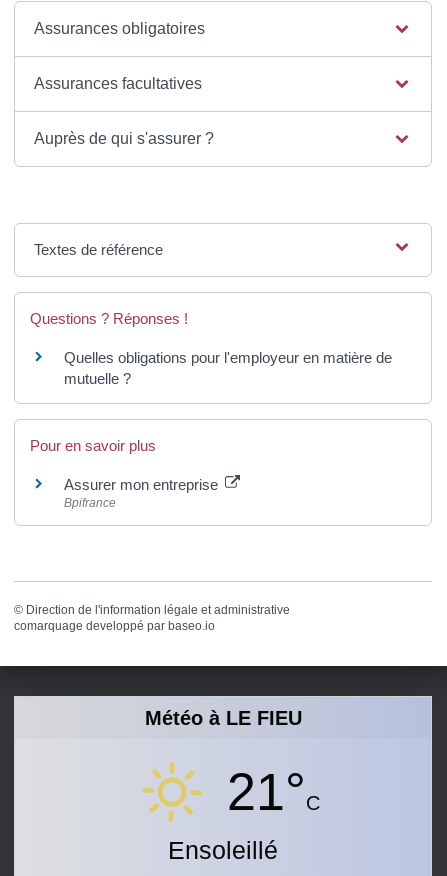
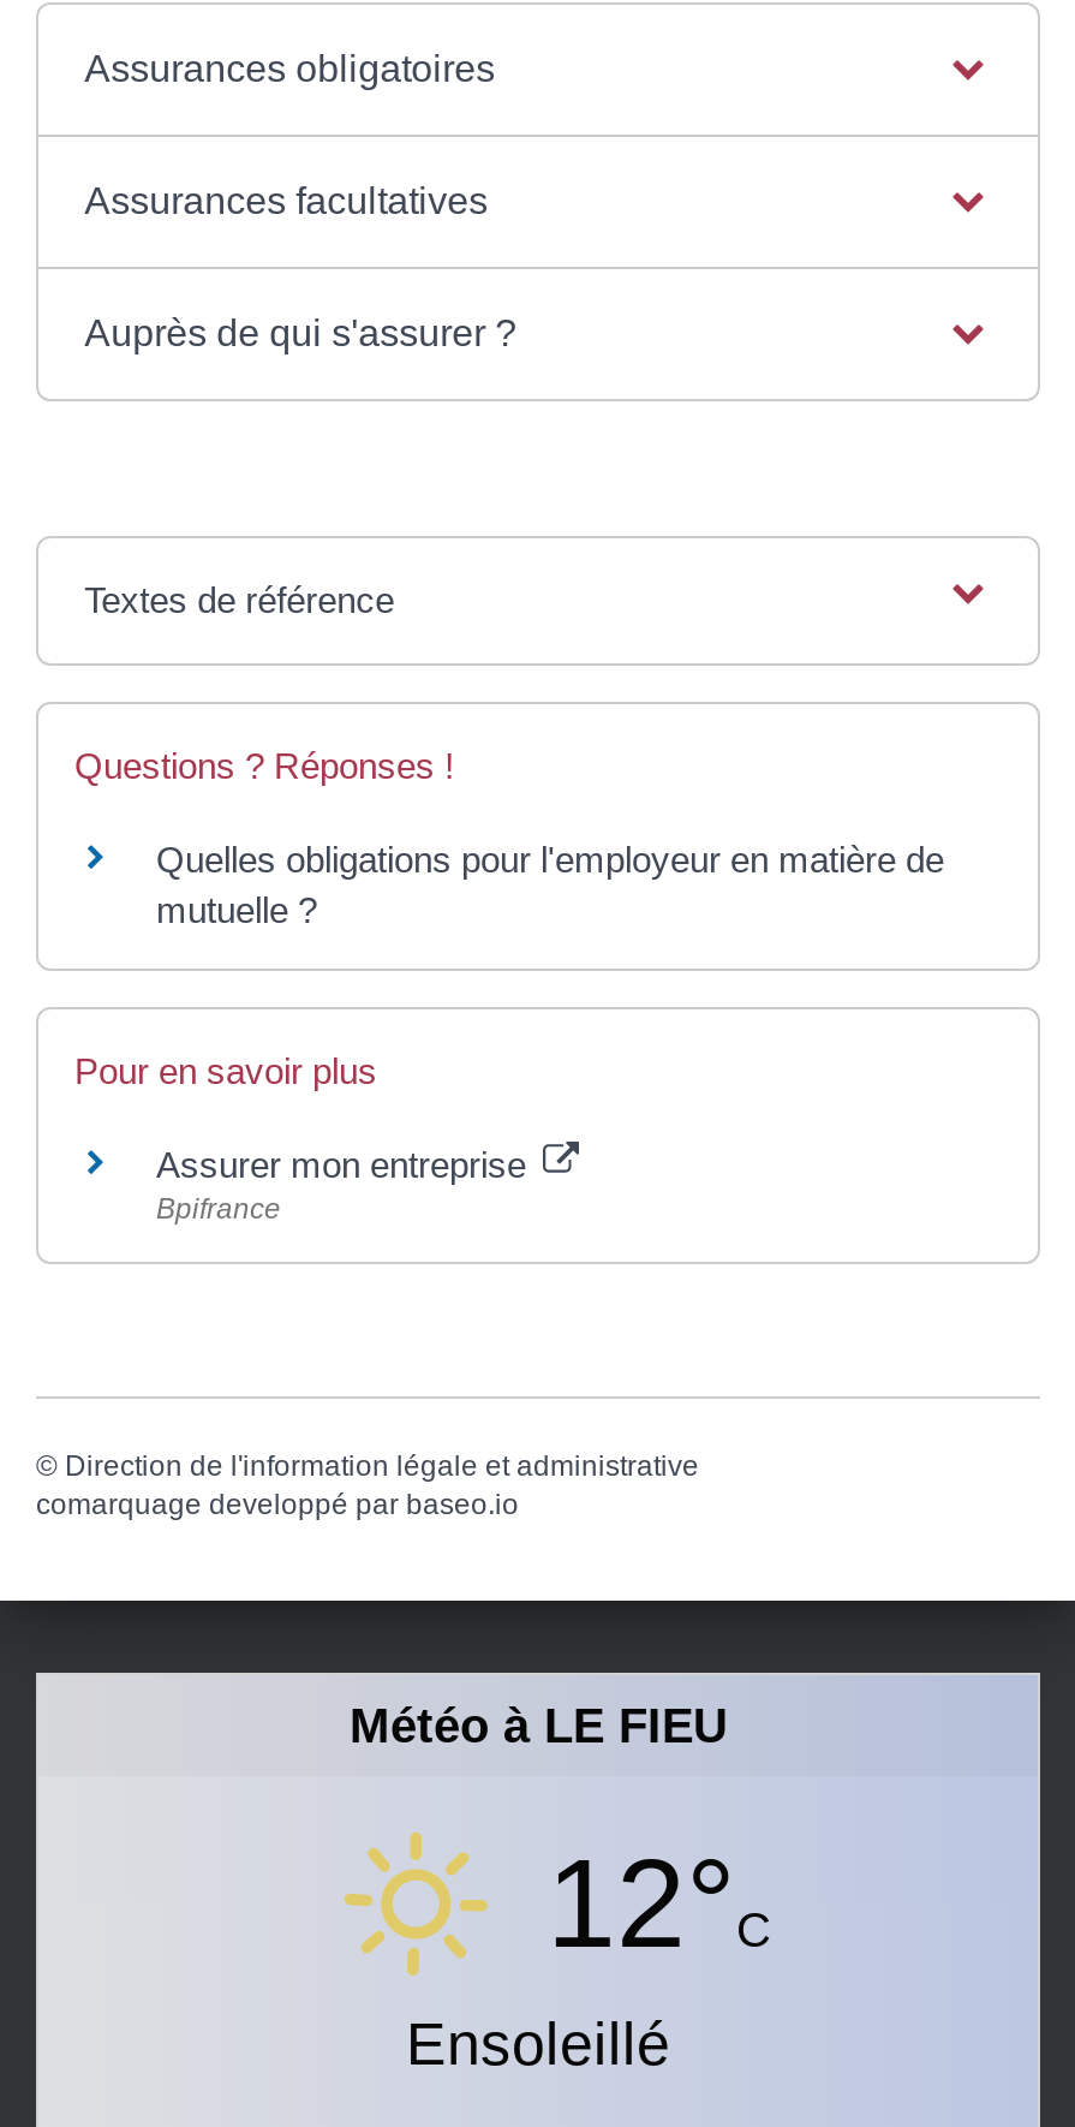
- 21°C
+ 12°C
